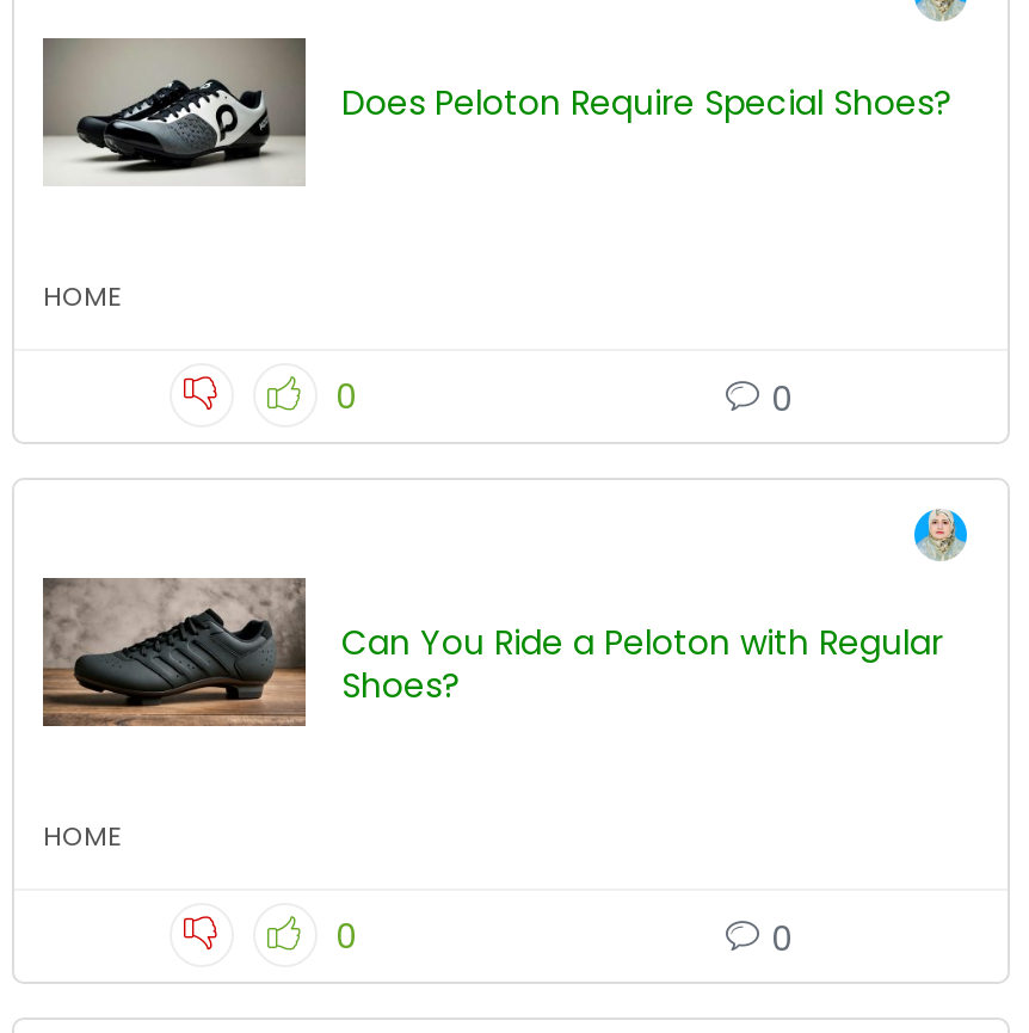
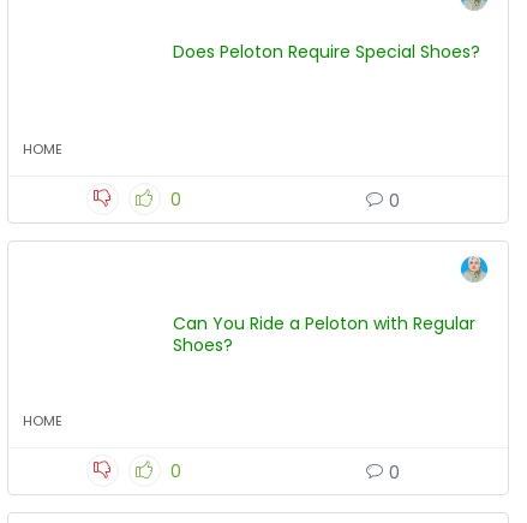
- [image]

- [image]
